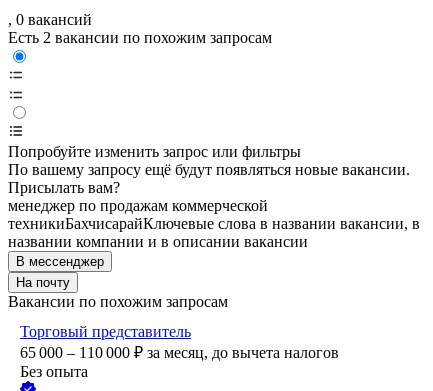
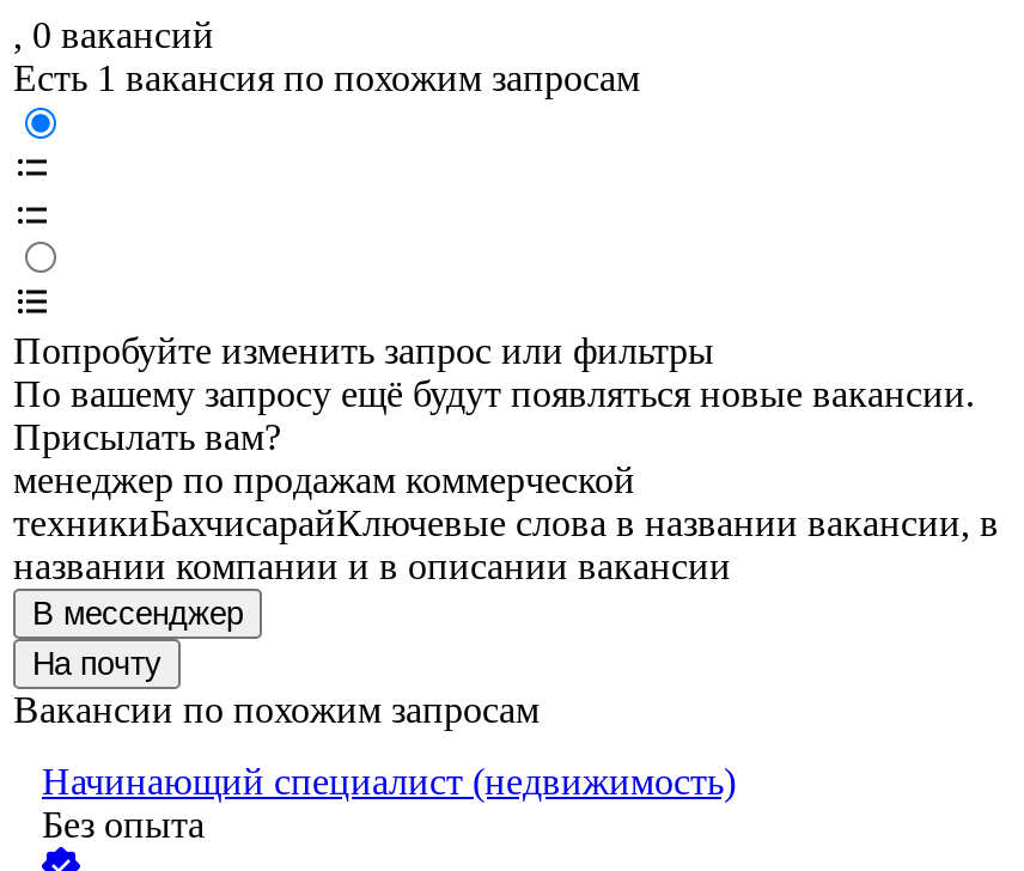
- Есть 2 вакансии по похожим запросам
+ Есть 1 вакансия по похожим запросам

- Торговый представитель
- 65 000 – 110 000 ₽ за месяц, до вычета налогов
+ Начинающий специалист (недвижимость)
